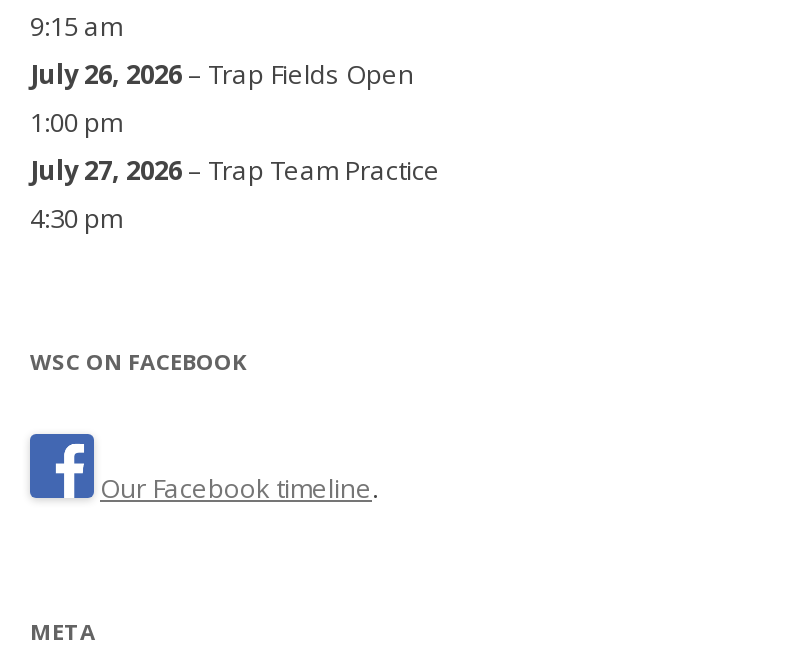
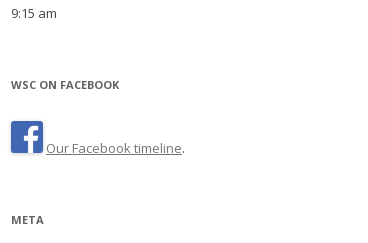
- July 26, 2026 – Trap Fields Open
- 1:00 pm
- July 27, 2026 – Trap Team Practice
- 4:30 pm
